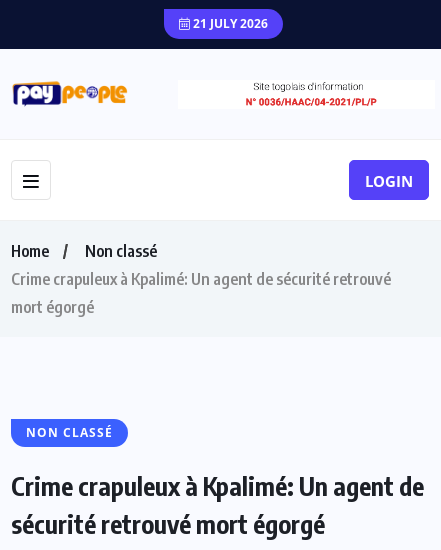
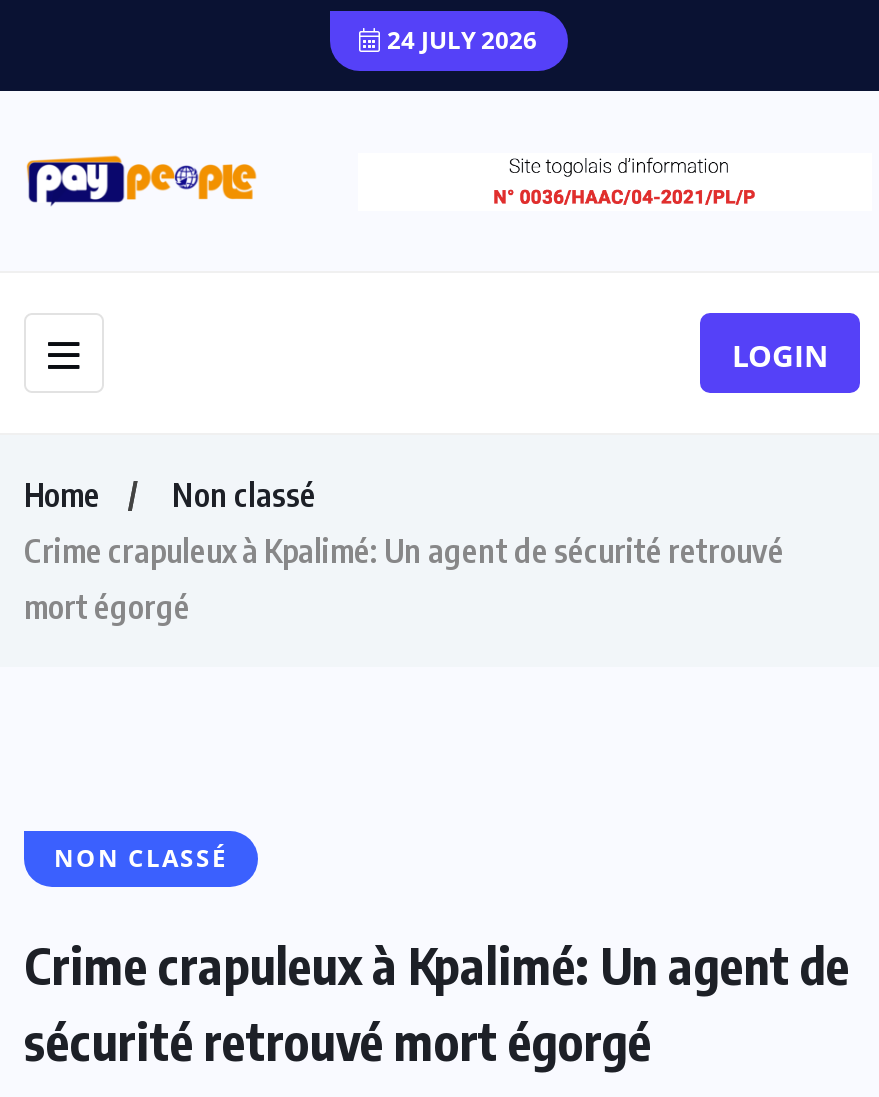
- 21 JULY 2026
+ 24 JULY 2026
